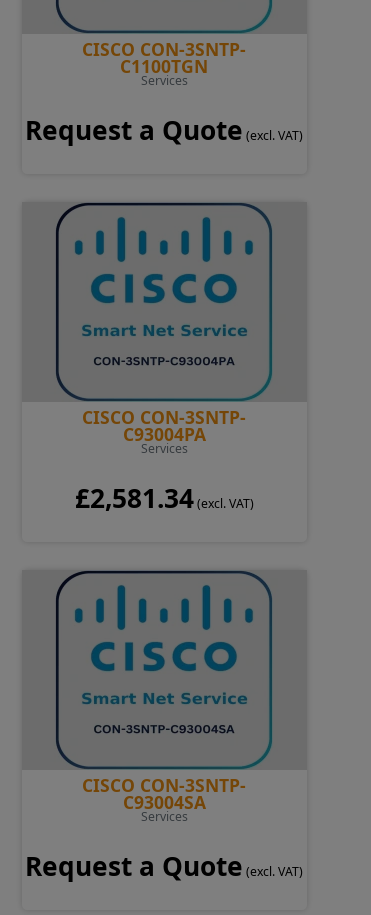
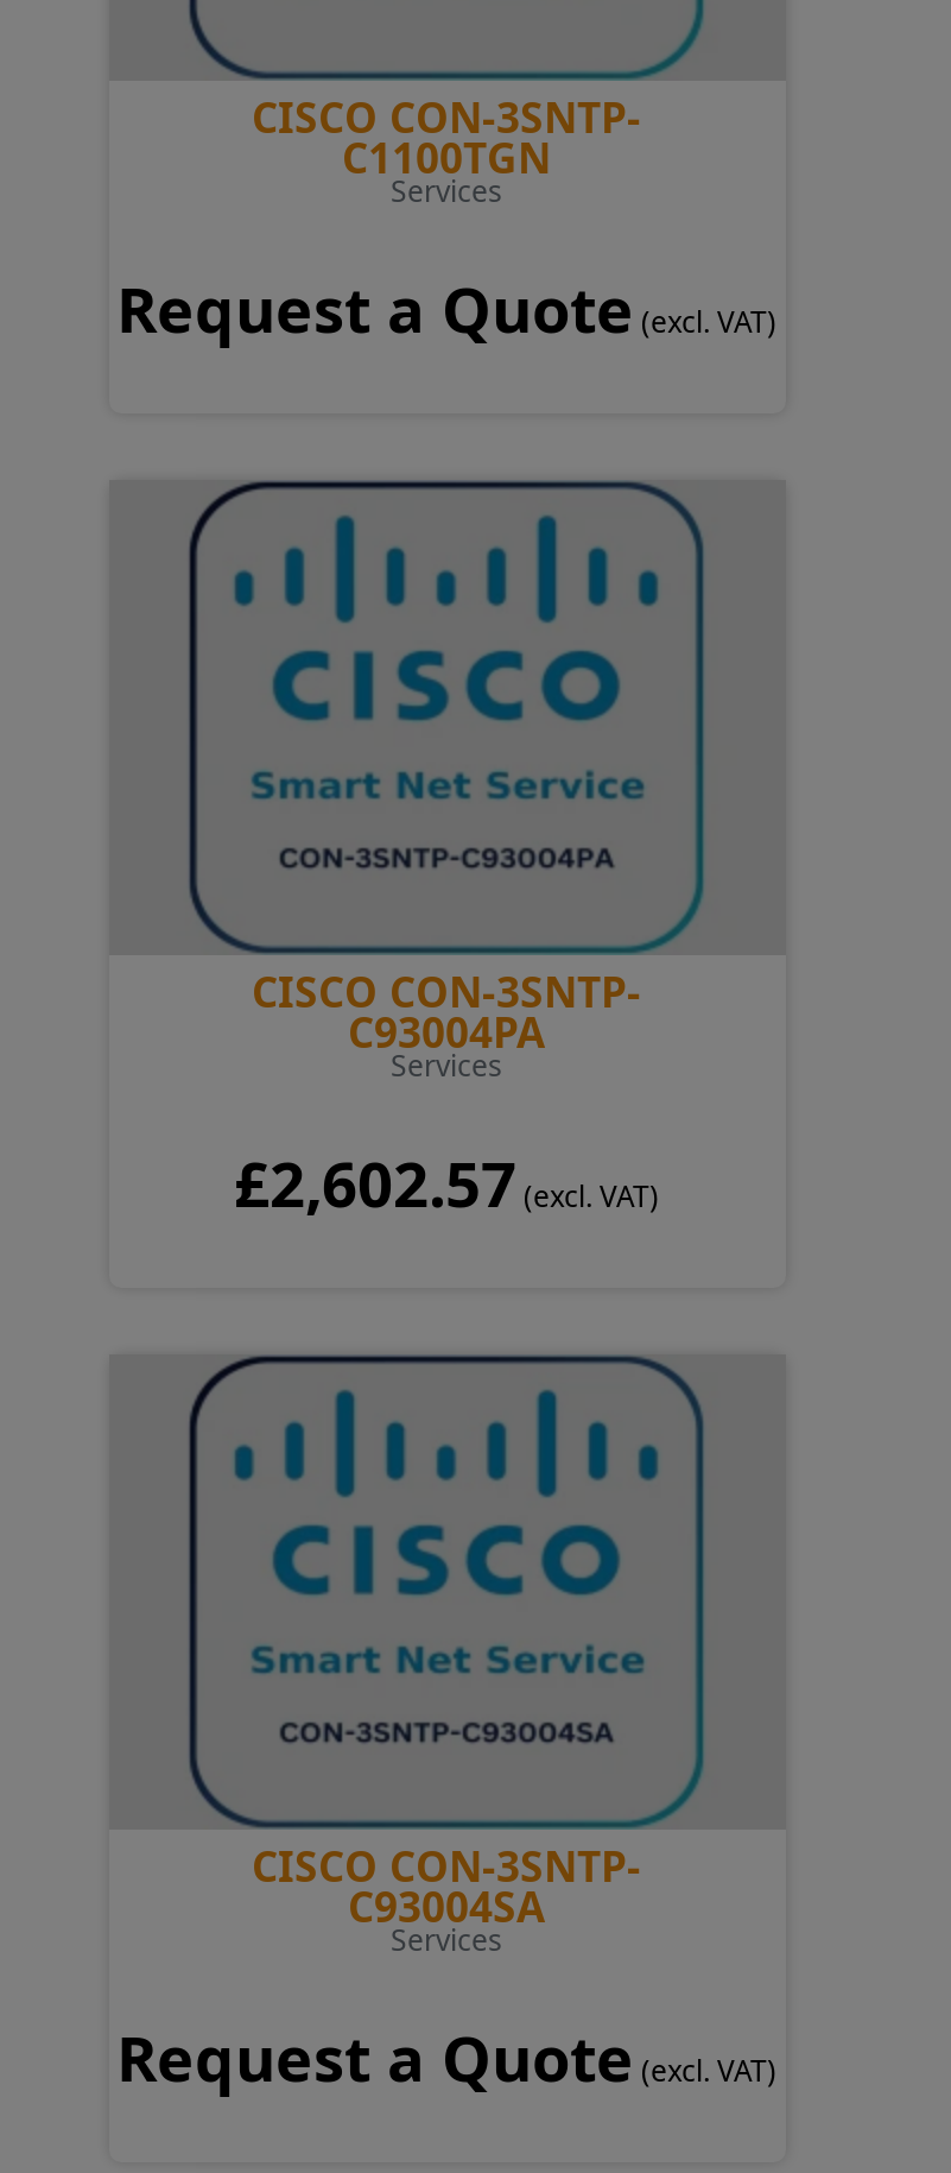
- £2,581.34(excl. VAT)
+ £2,602.57(excl. VAT)
